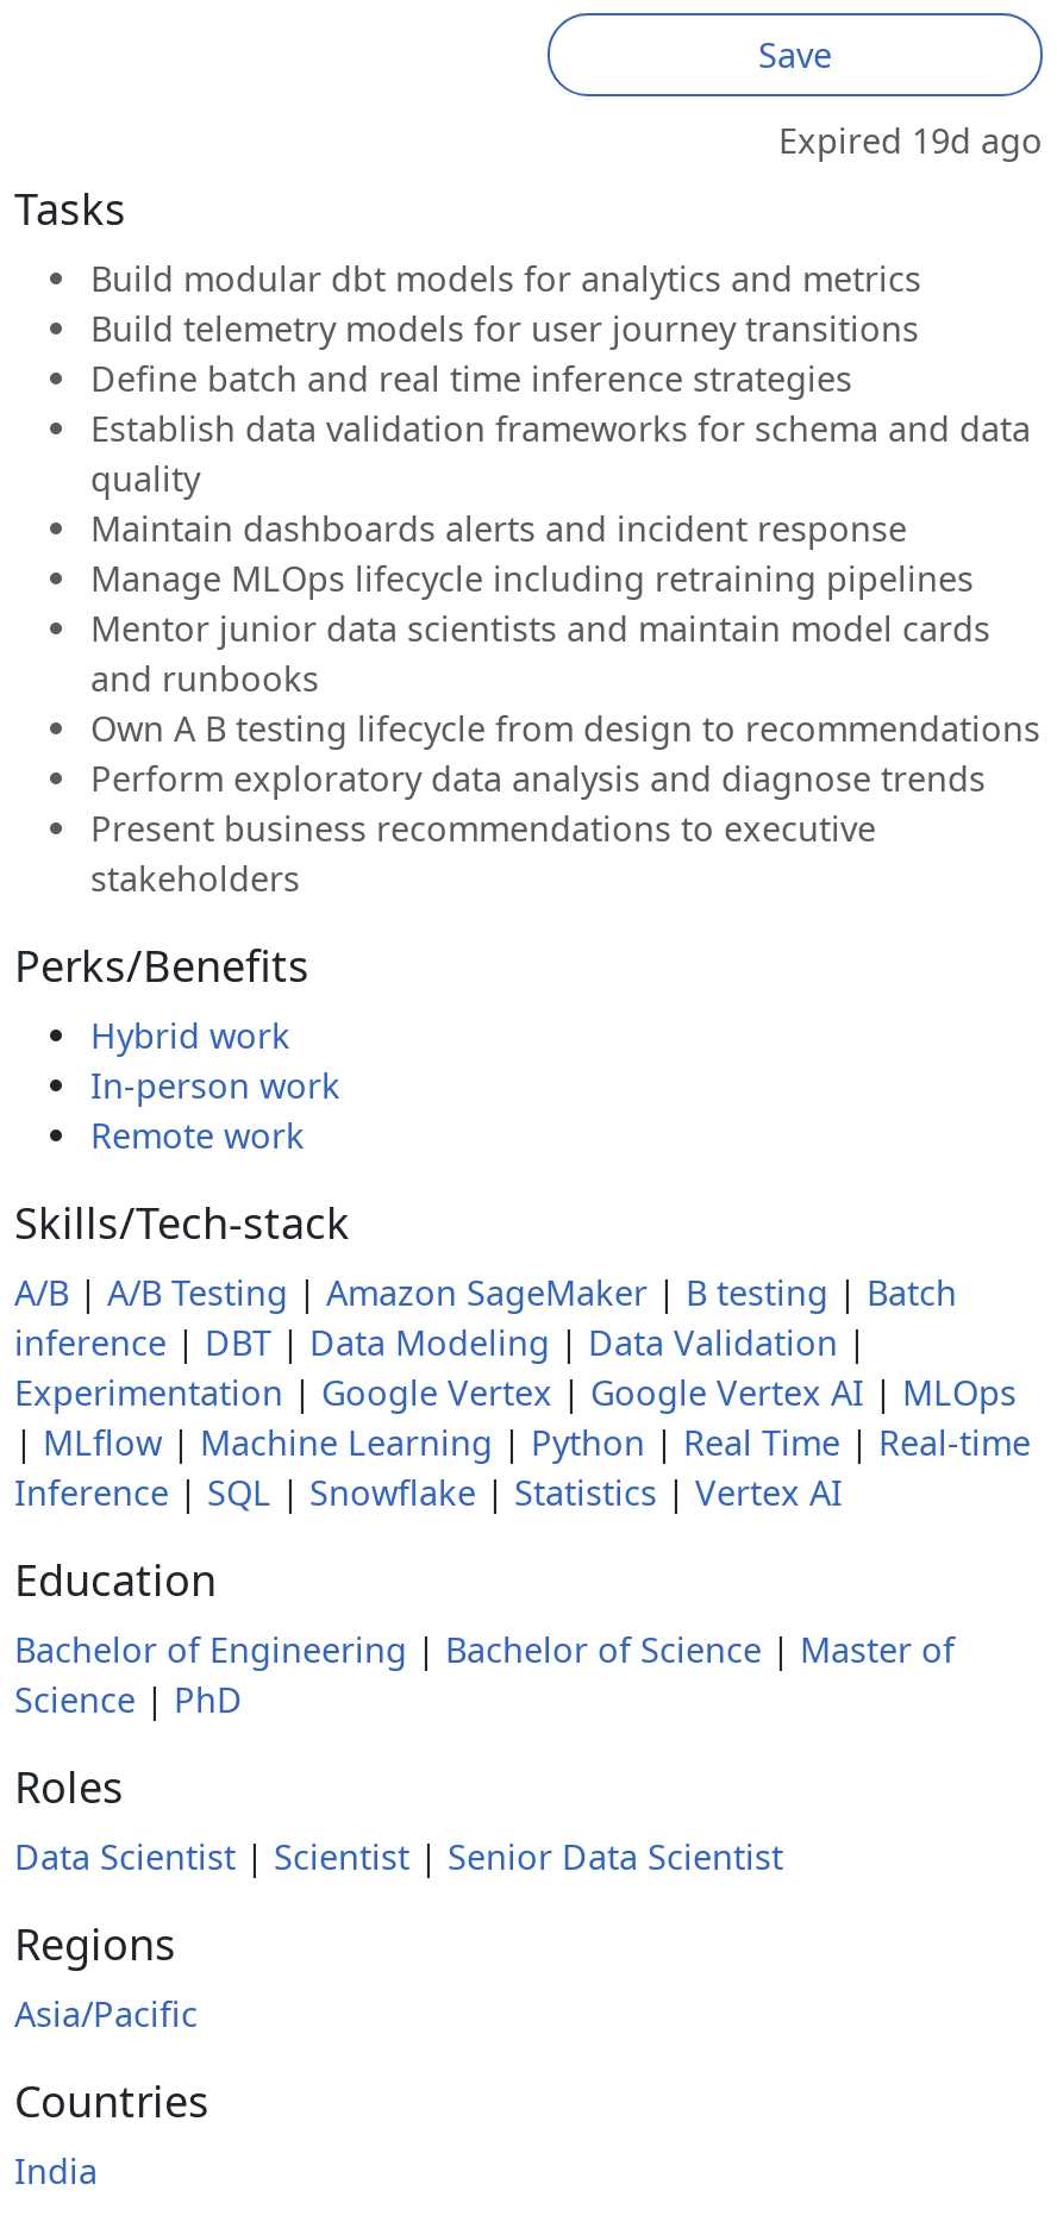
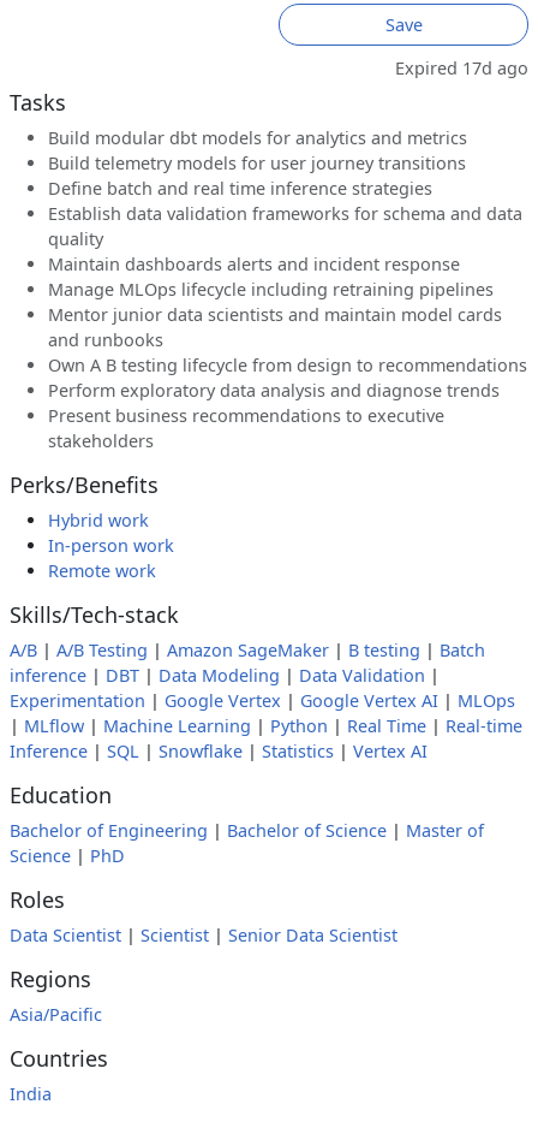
- Expired 19d ago
+ Expired 17d ago
